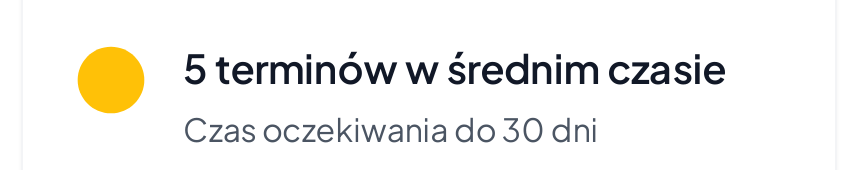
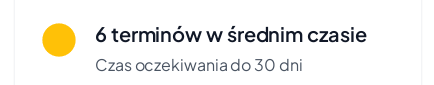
- 5 terminów w średnim czasie
+ 6 terminów w średnim czasie
